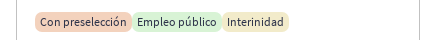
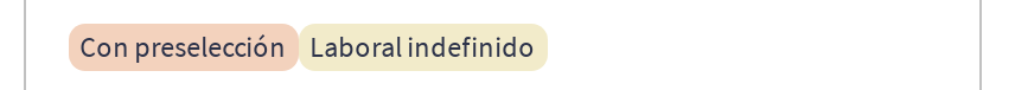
- Empleo público
- Interinidad
+ Laboral indefinido
